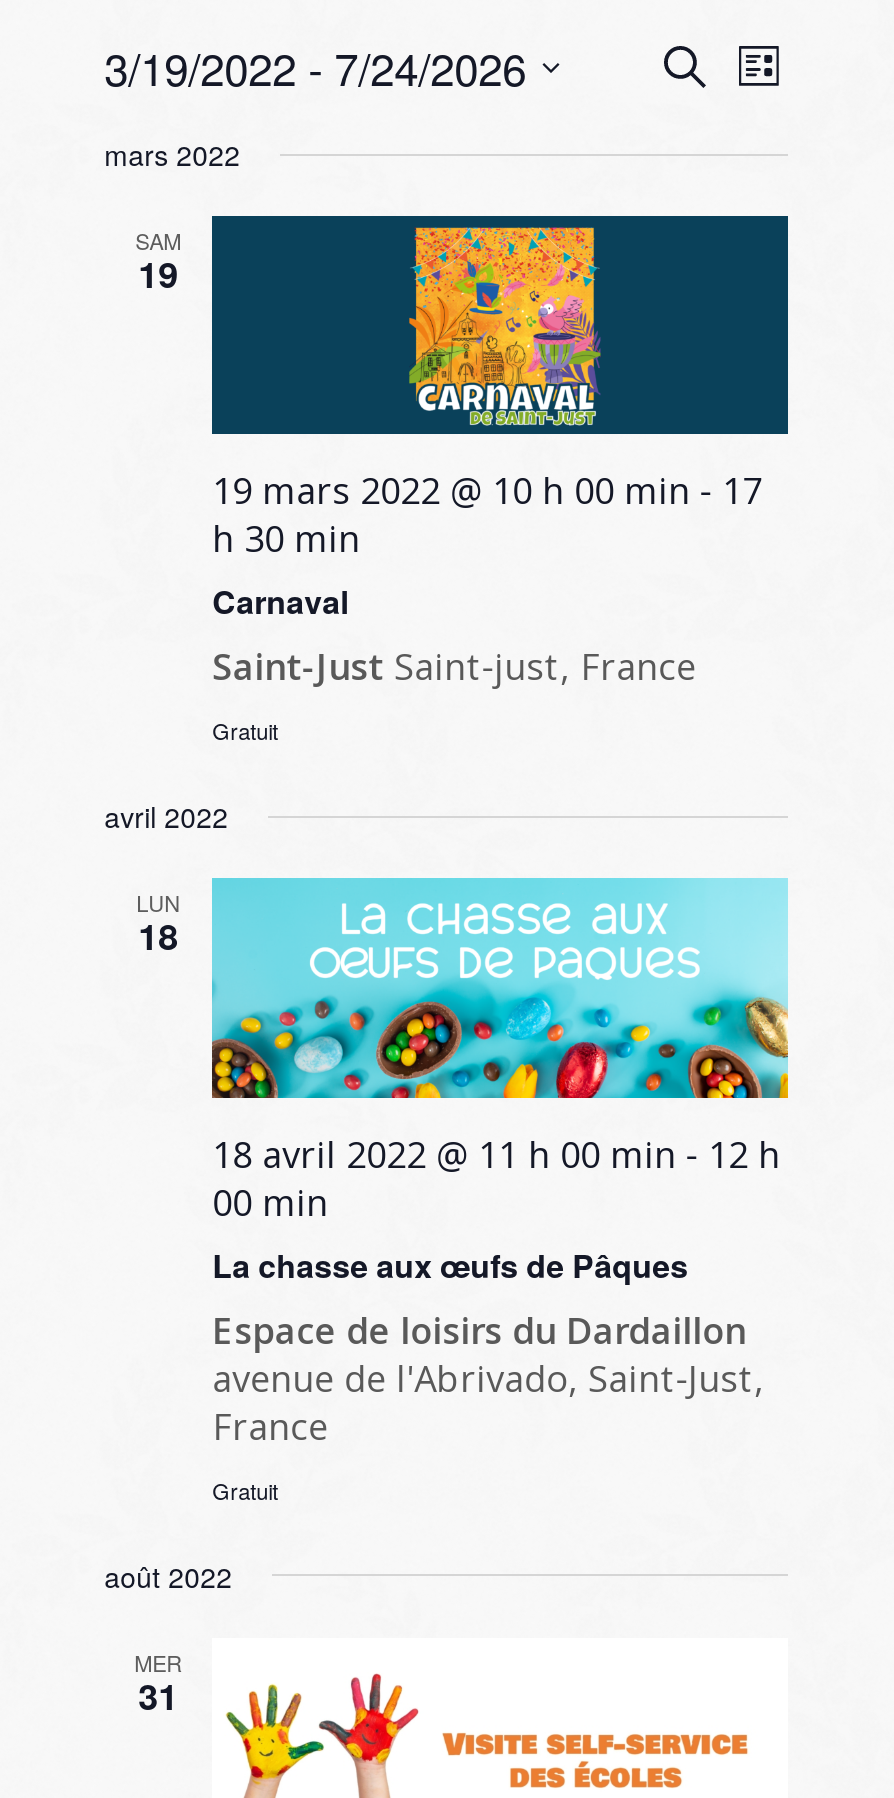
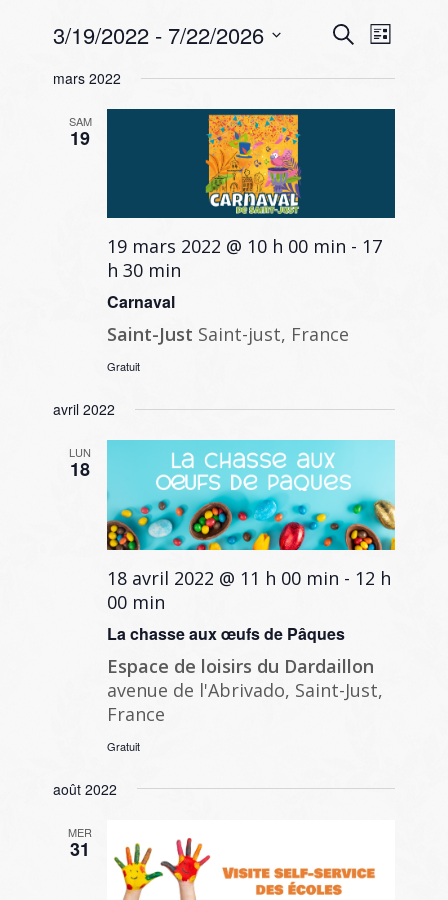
- 3/19/2022 - 7/24/2026
+ 3/19/2022 - 7/22/2026
